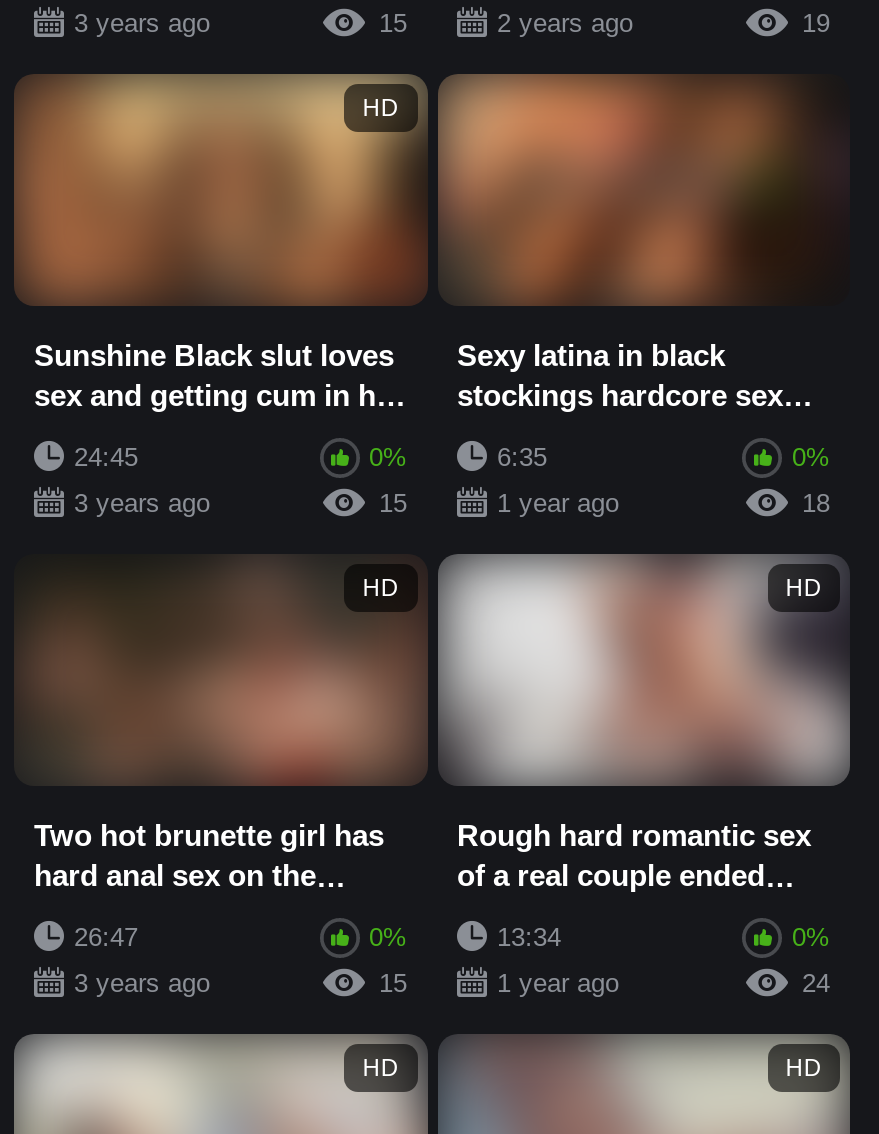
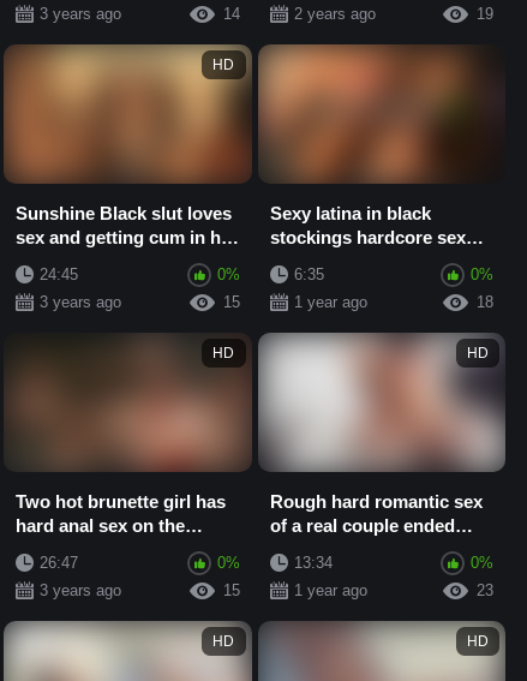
- 15
+ 14

- 24
+ 23
